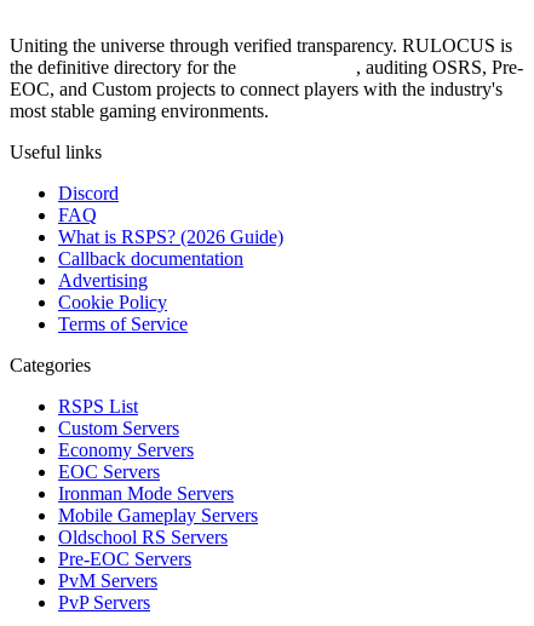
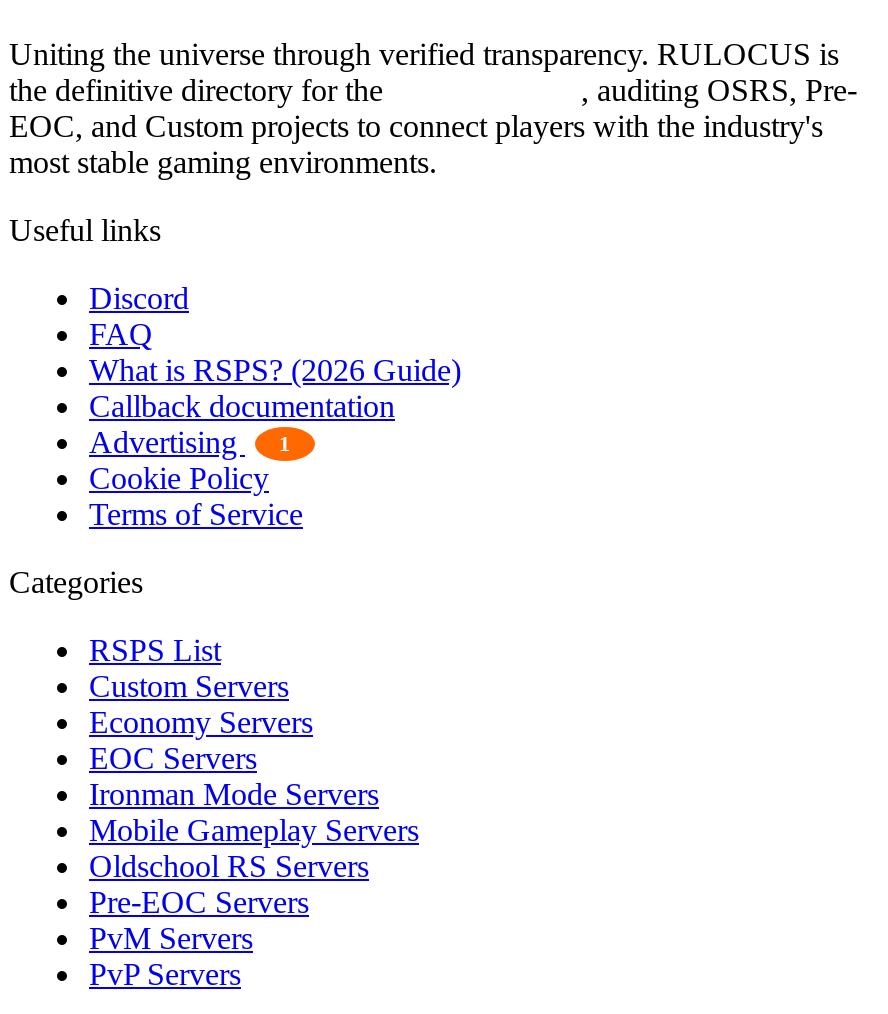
+ 1
